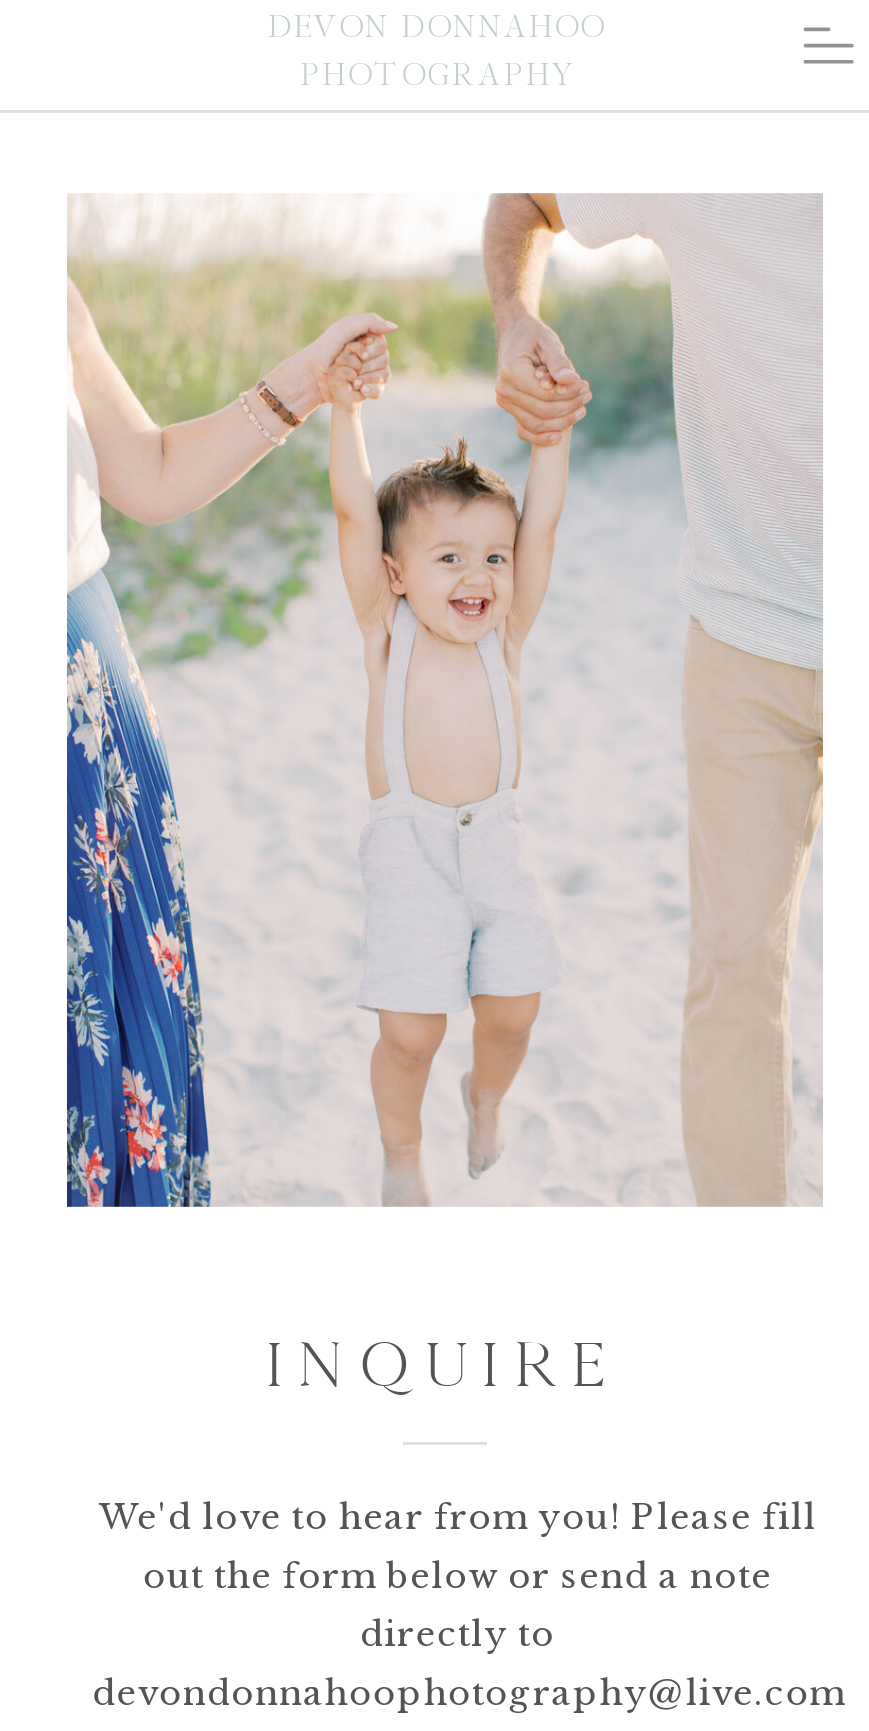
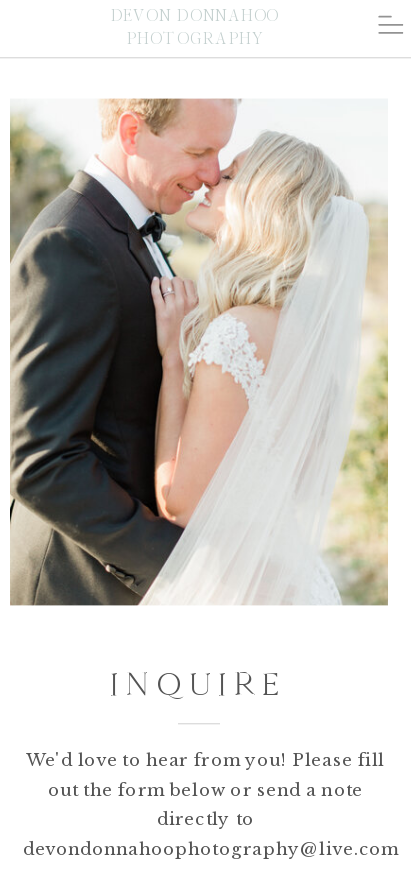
- [image]
+ [image]
